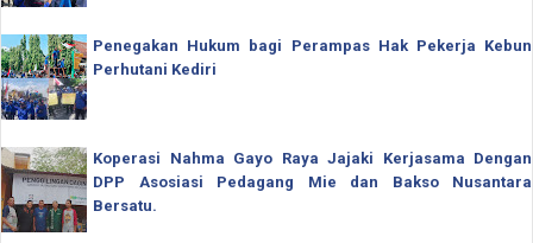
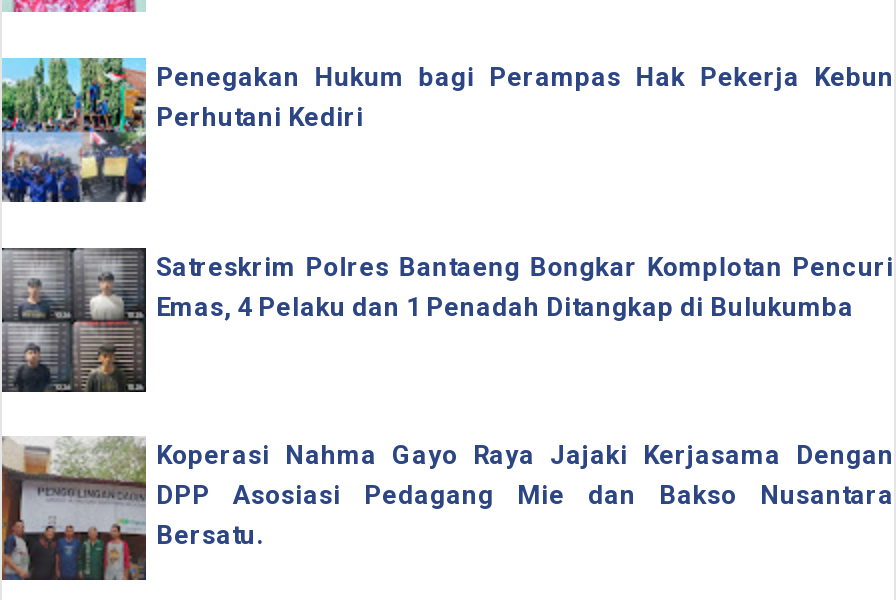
+ [image]
+ Satreskrim Polres Bantaeng Bongkar Komplotan Pencuri
+ Emas, 4 Pelaku dan 1 Penadah Ditangkap di Bulukumba
